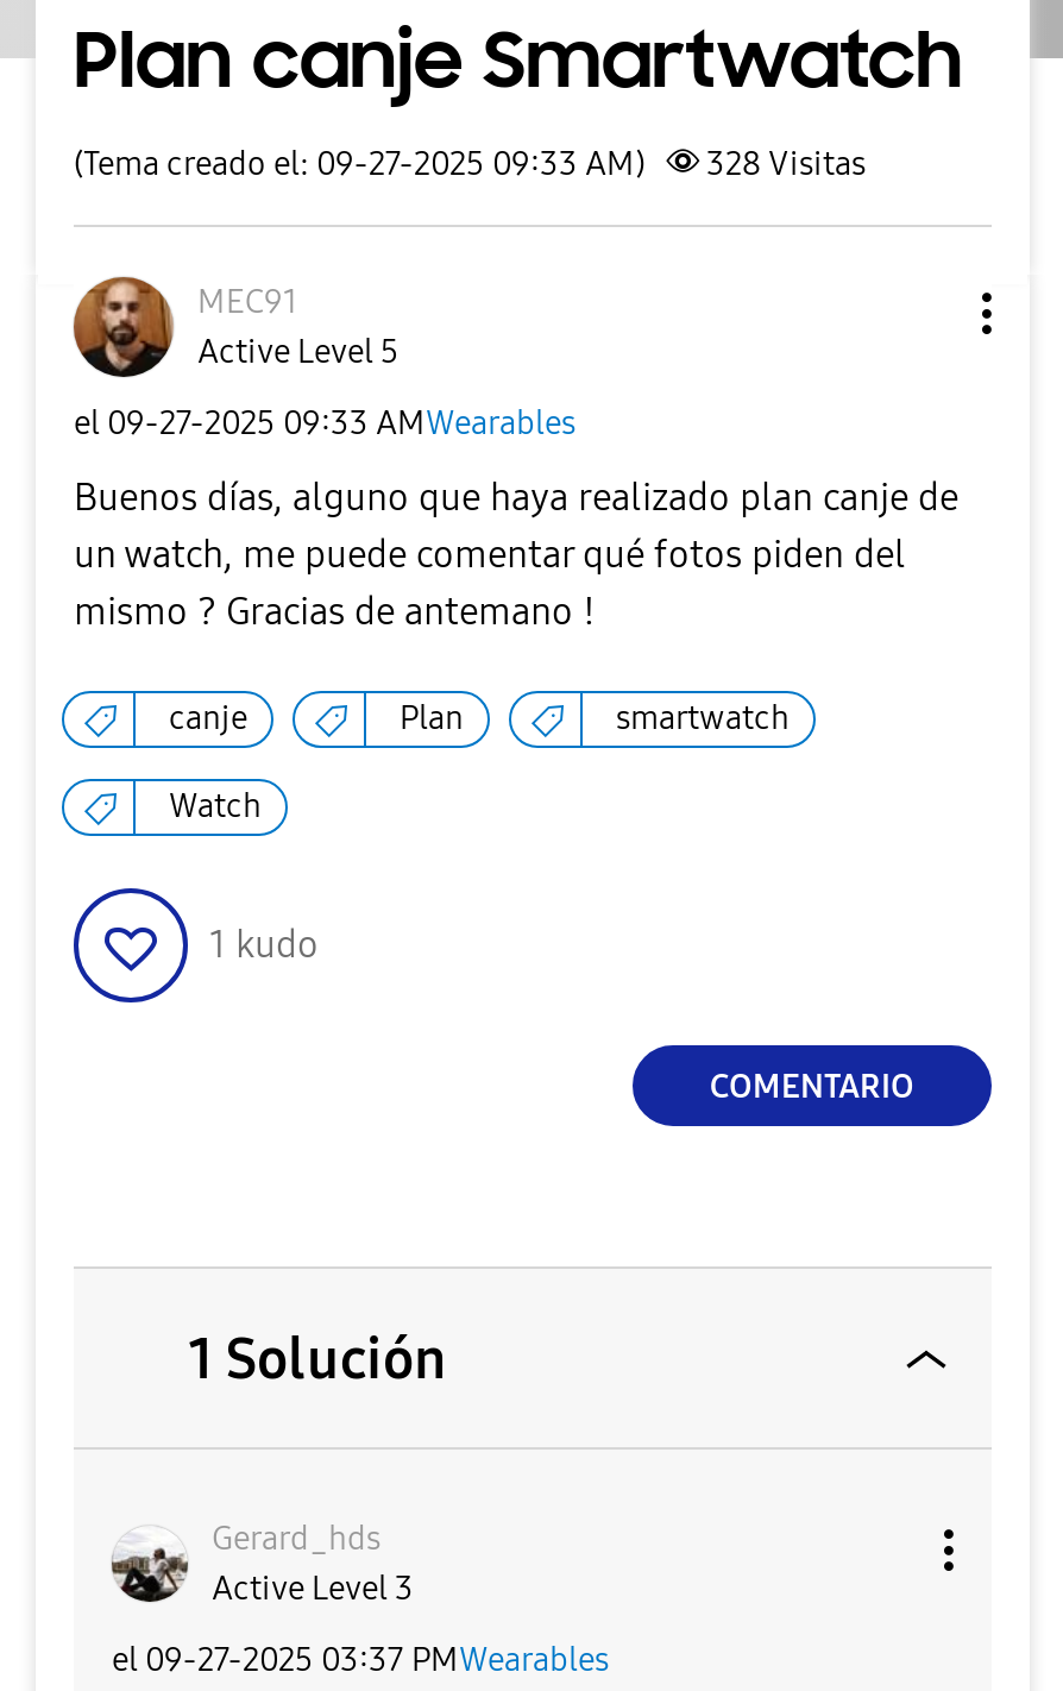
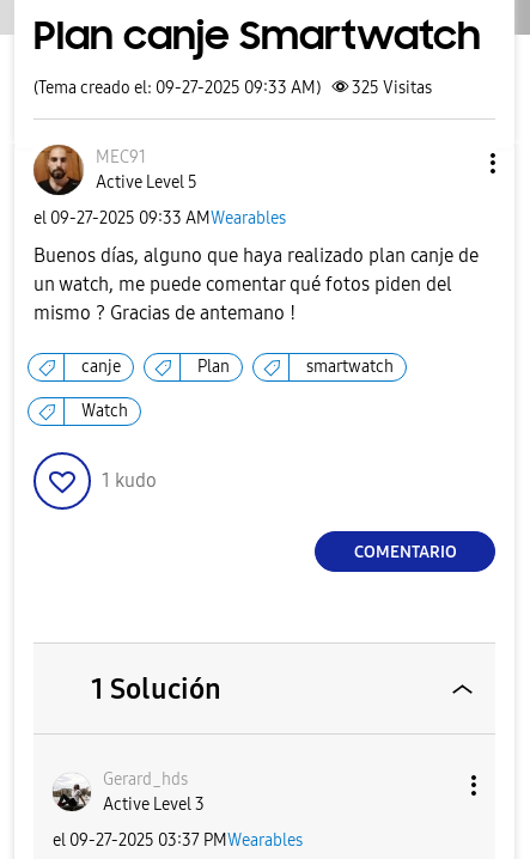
- (Tema creado el: 09-27-2025 09:33 AM) 328 Visitas
+ (Tema creado el: 09-27-2025 09:33 AM) 325 Visitas
